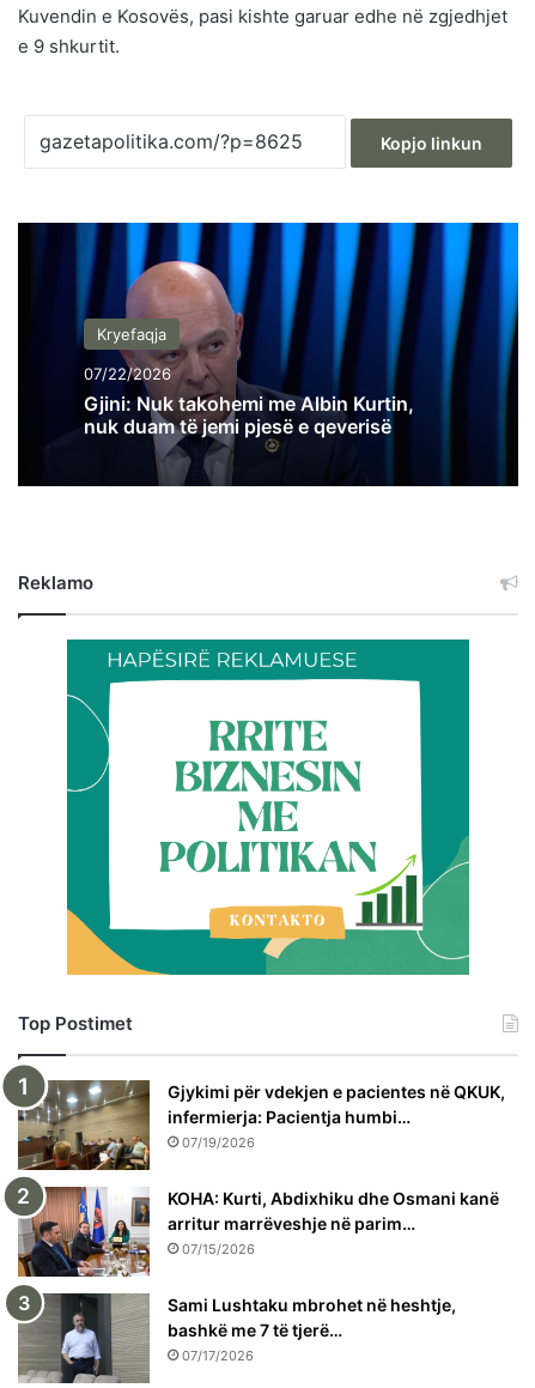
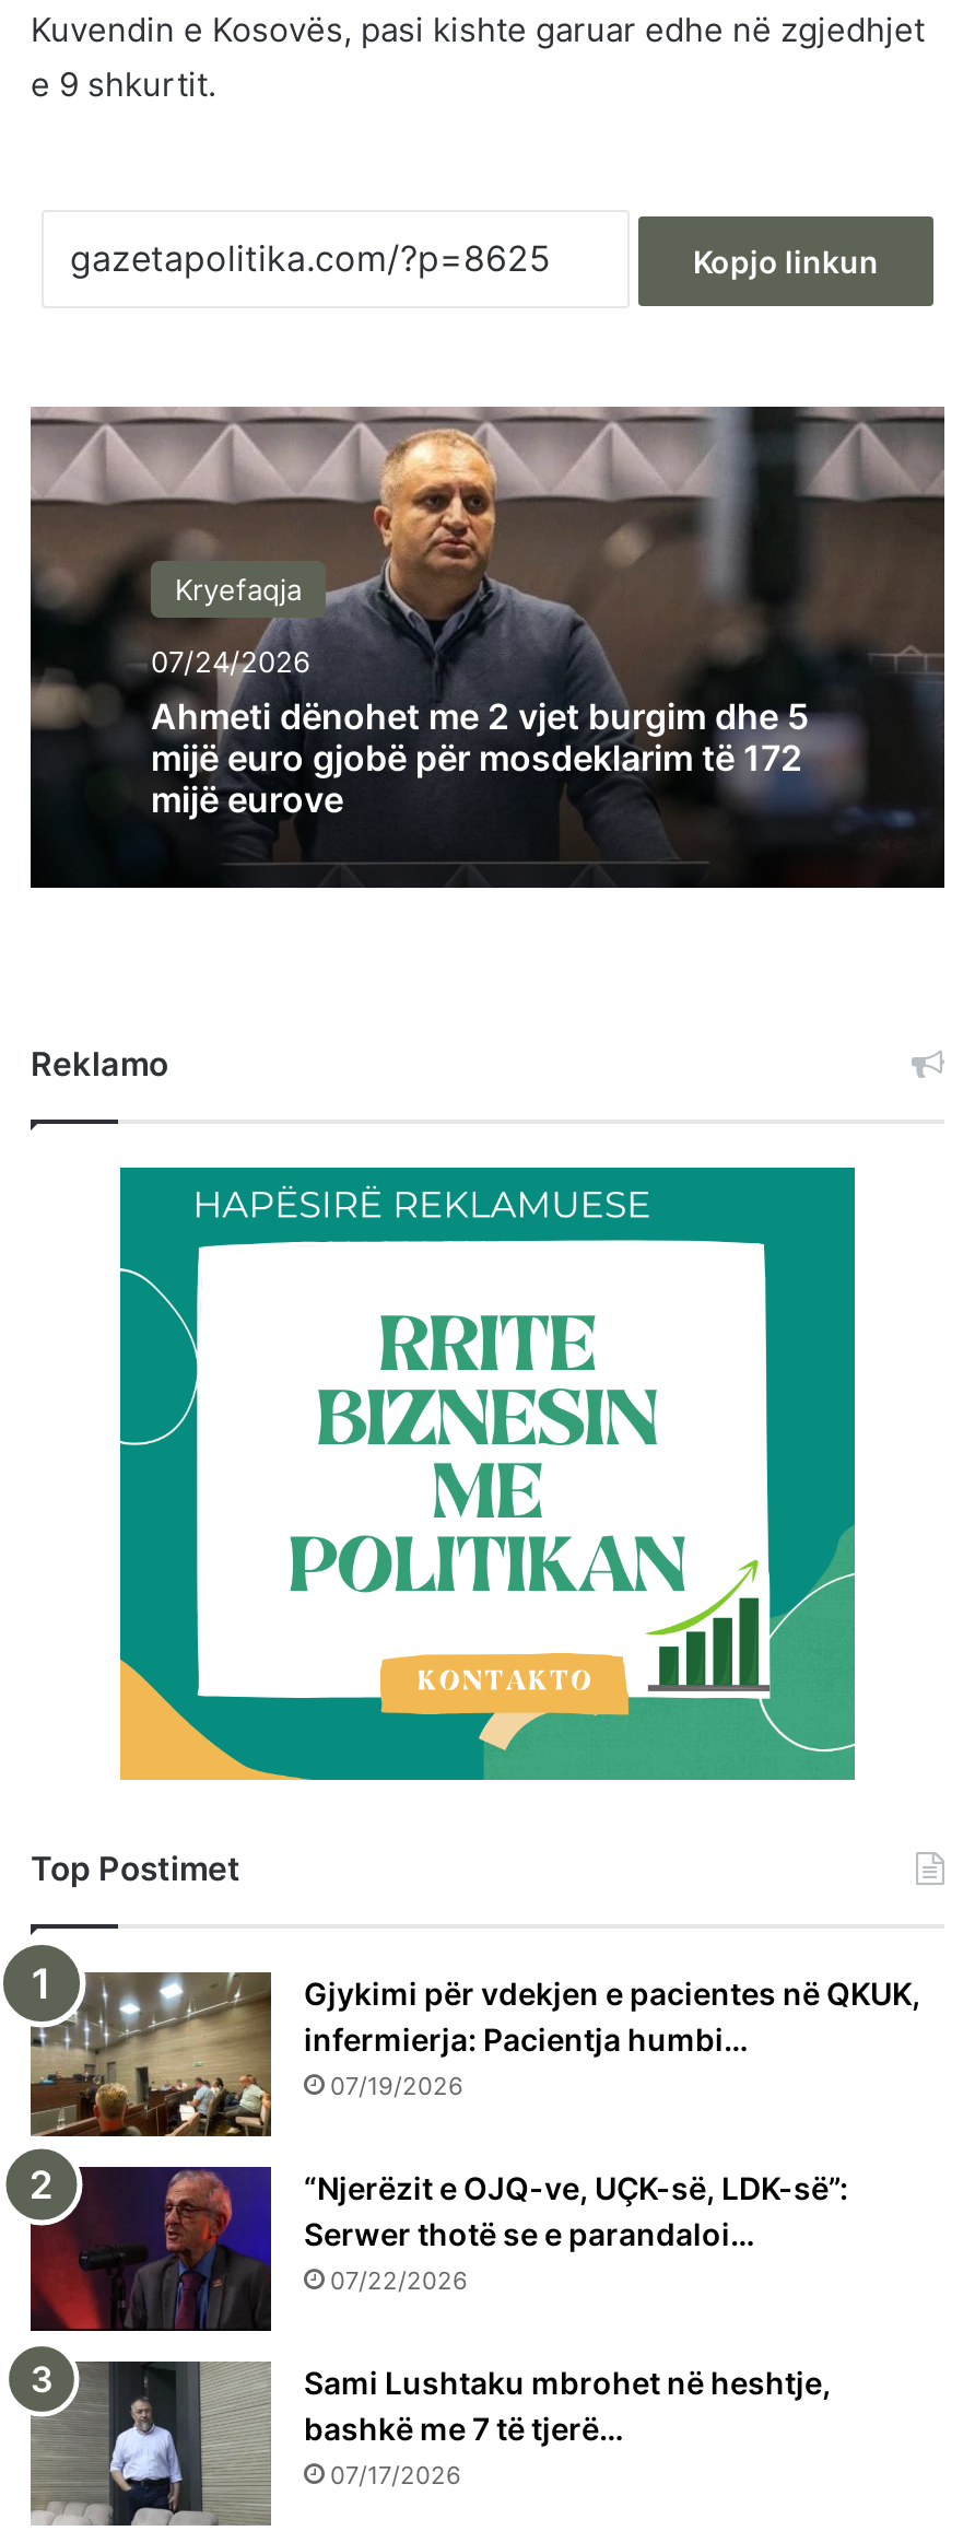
- [image]
- 07/22/2026
- Gjini: Nuk takohemi me Albin Kurtin,
- nuk duam të jemi pjesë e qeverisë
+ [image]
+ 07/24/2026
+ Ahmeti dënohet me 2 vjet burgim dhe 5
+ mijë euro gjobë për mosdeklarim të 172
+ mijë eurove

- [image]
- KOHA: Kurti, Abdixhiku dhe Osmani kanë
- arritur marrëveshje në parim…
- 07/15/2026
+ [image]
+ “Njerëzit e OJQ-ve, UÇK-së, LDK-së”:
+ Serwer thotë se e parandaloi…
+ 07/22/2026
